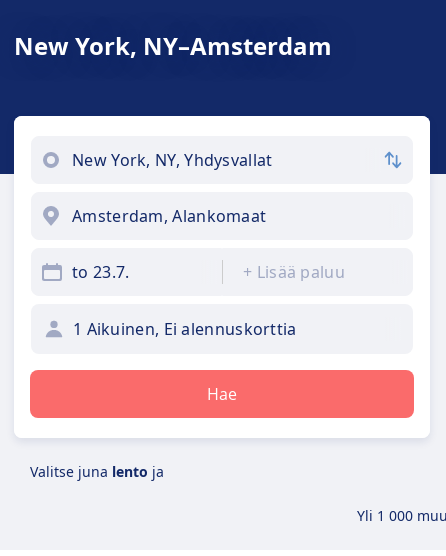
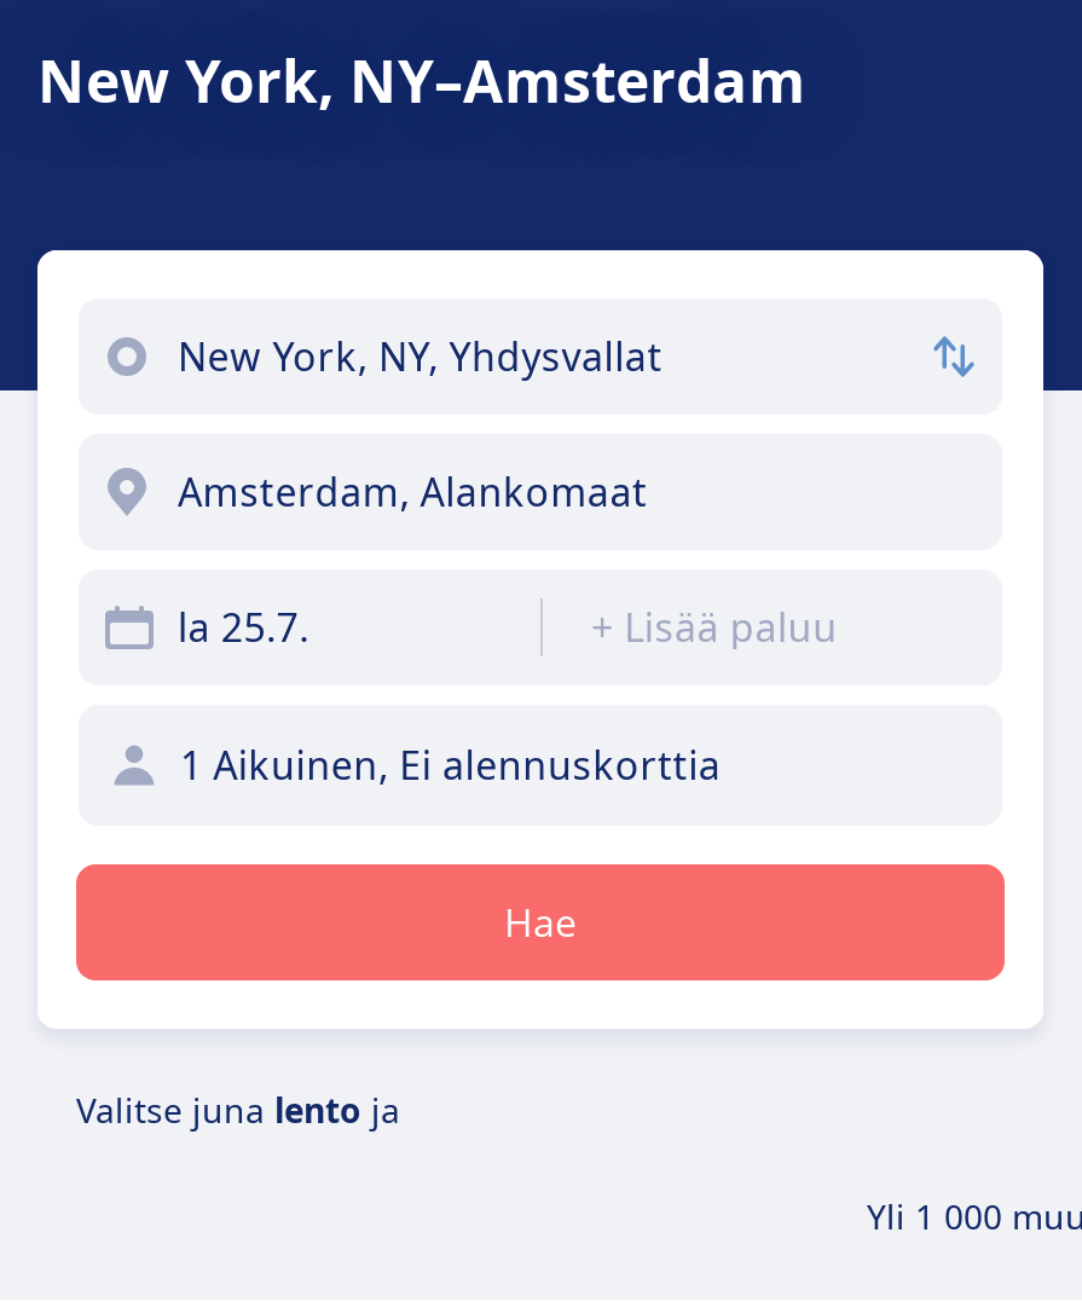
- to 23.7.
+ la 25.7.
